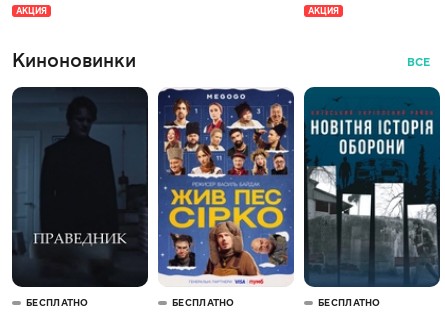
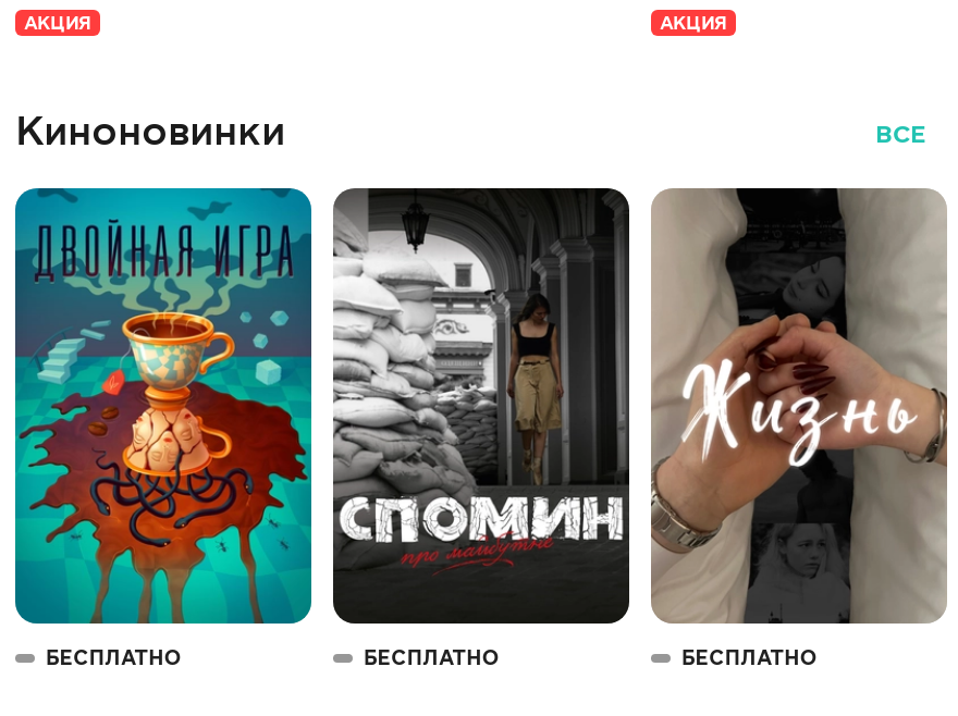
- [image]
+ [image]

- [image]
+ [image]

- [image]
+ [image]
